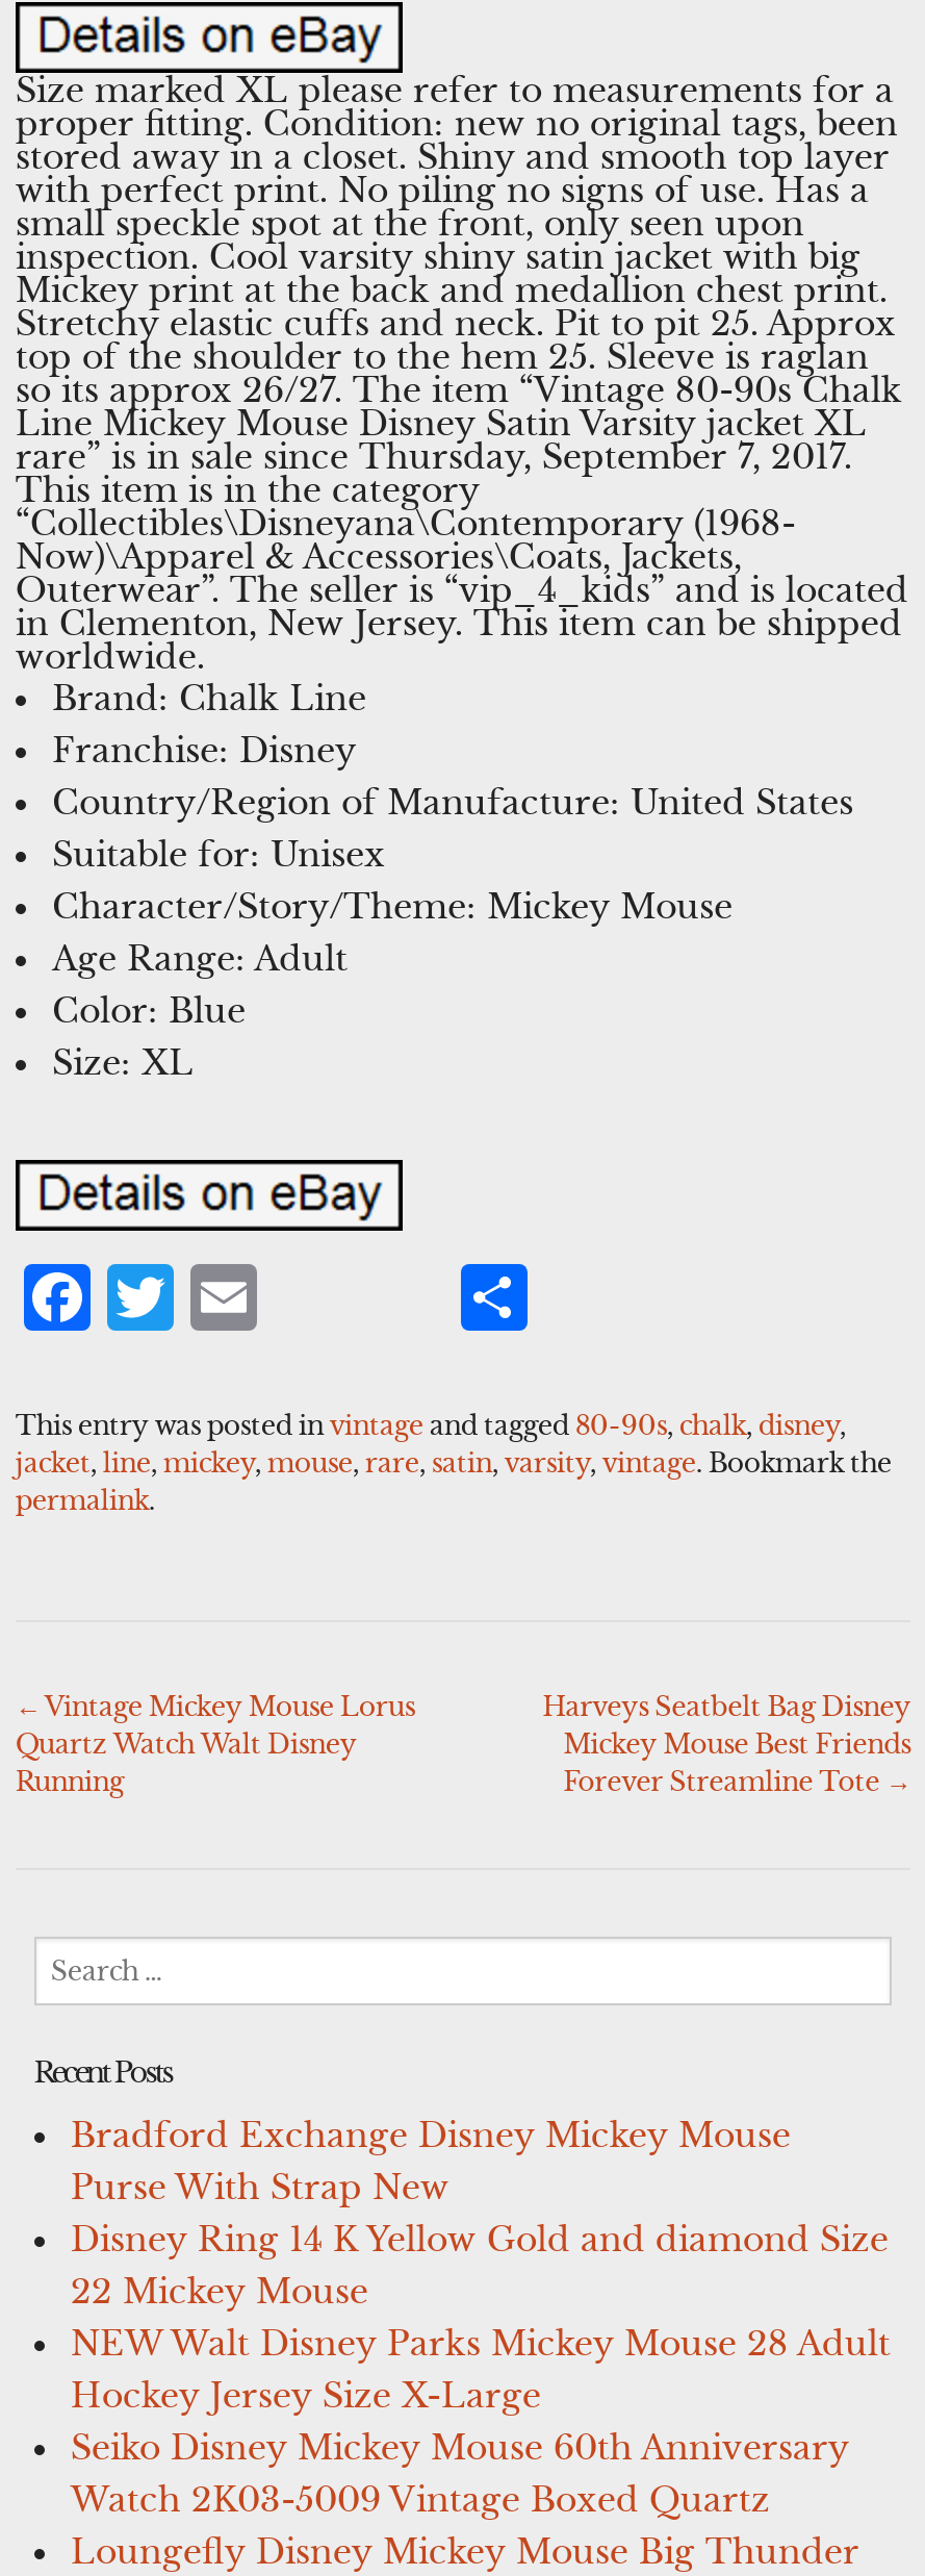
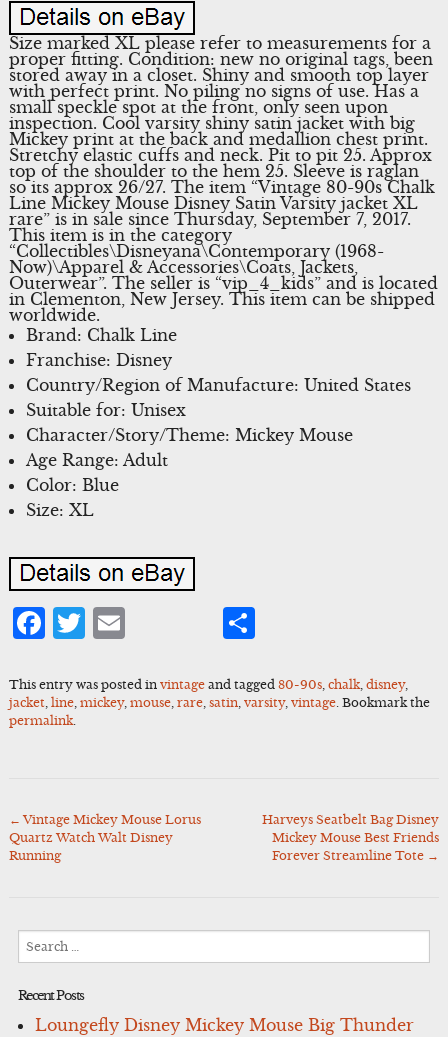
- Bradford Exchange Disney Mickey Mouse
- Purse With Strap New
- Disney Ring 14 K Yellow Gold and diamond Size
- 22 Mickey Mouse
- NEW Walt Disney Parks Mickey Mouse 28 Adult
- Hockey Jersey Size X-Large
- Seiko Disney Mickey Mouse 60th Anniversary
- Watch 2K03-5009 Vintage Boxed Quartz
